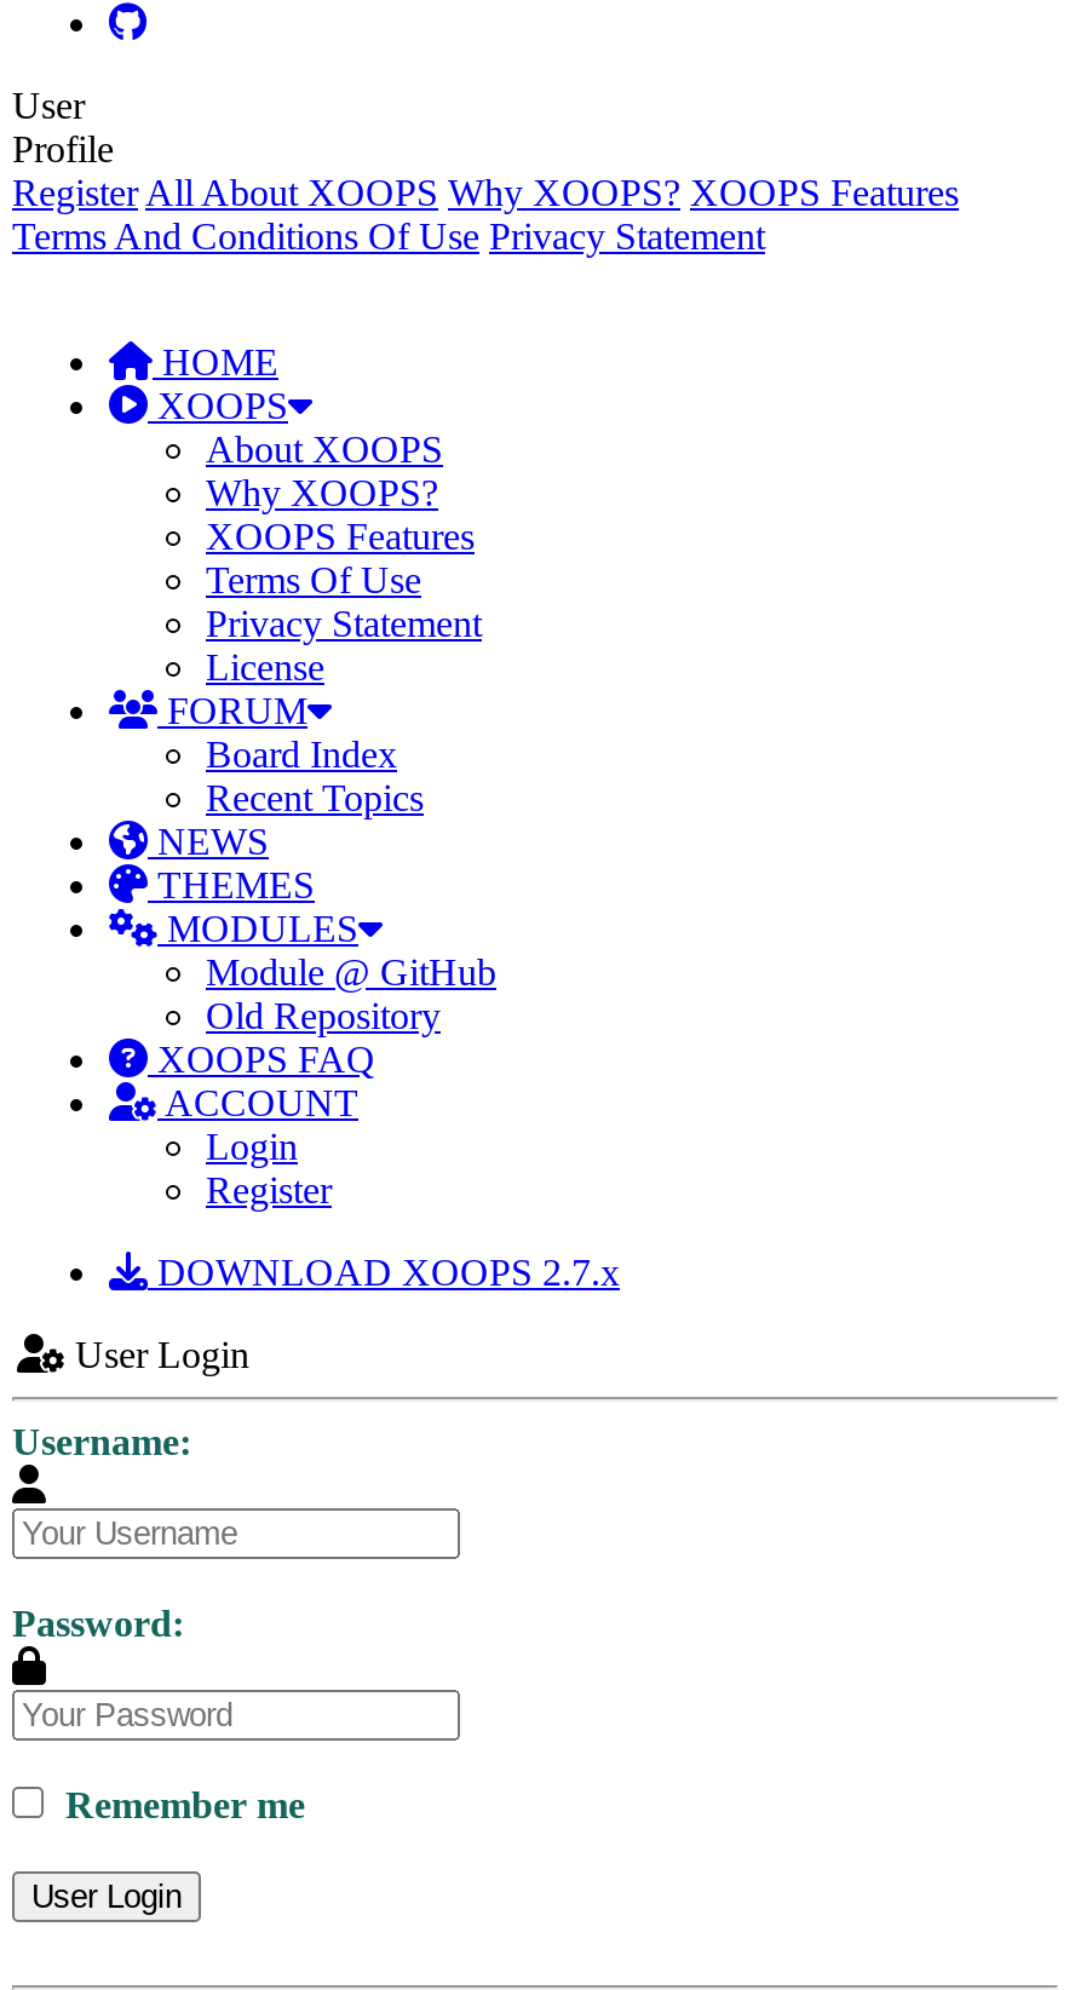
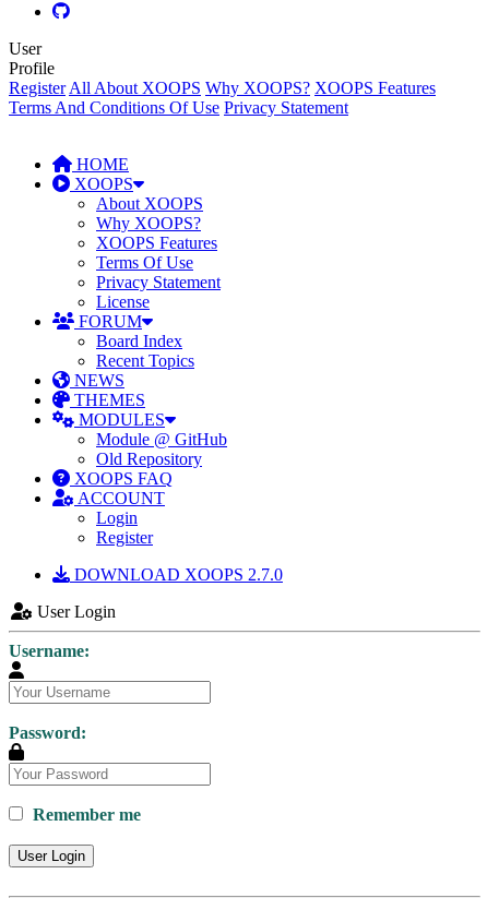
- DOWNLOAD XOOPS 2.7.x
+ DOWNLOAD XOOPS 2.7.0
